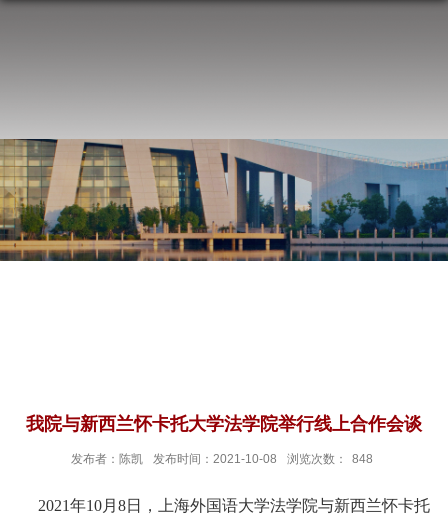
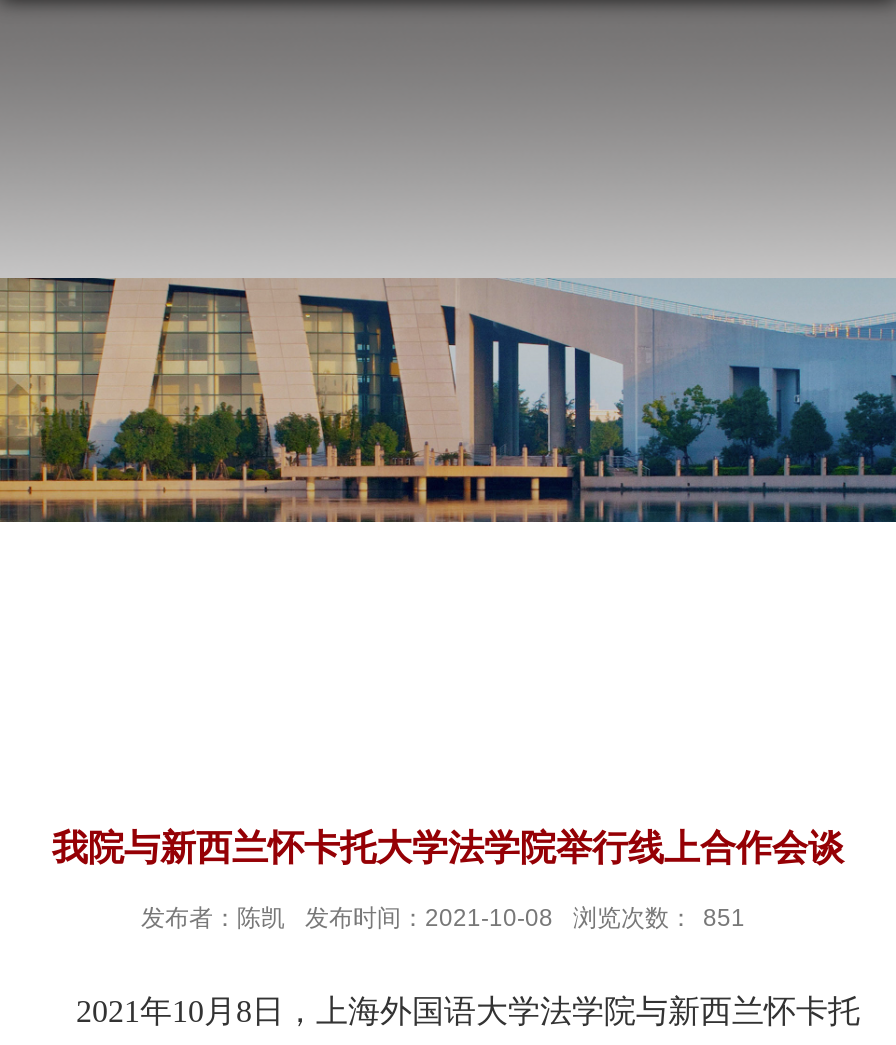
- 发布者：陈凯 发布时间：2021-10-08 浏览次数： 848
+ 发布者：陈凯 发布时间：2021-10-08 浏览次数： 851
